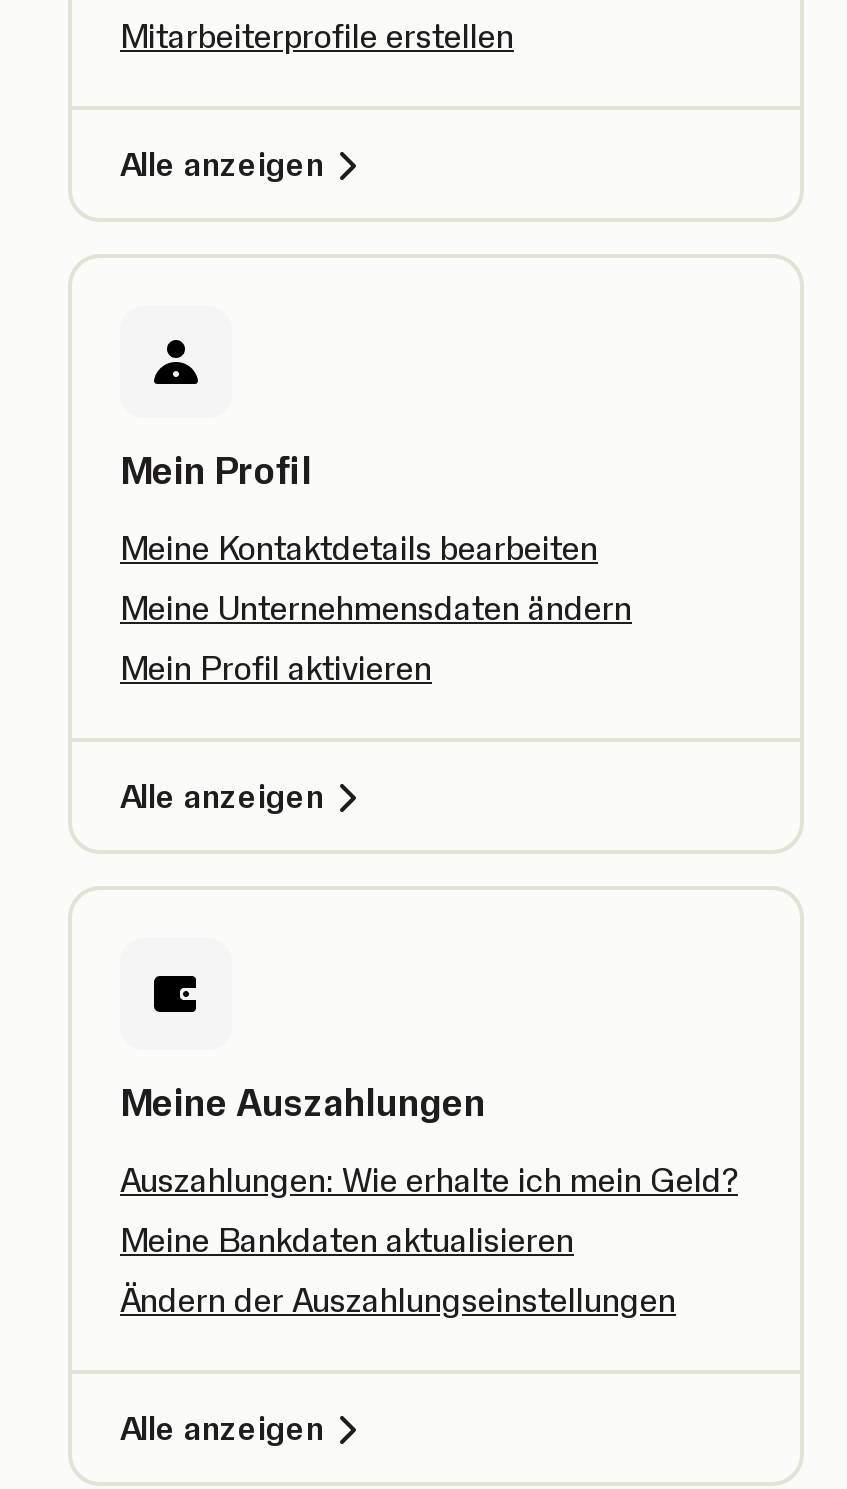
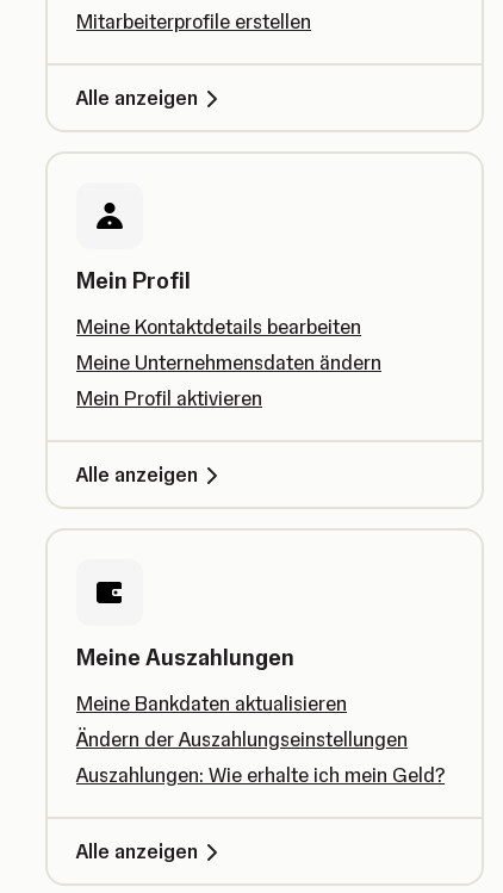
moved down: Auszahlungen: Wie erhalte ich mein Geld?

moved up: Meine Bankdaten aktualisieren | Ändern der Auszahlungseinstellungen
